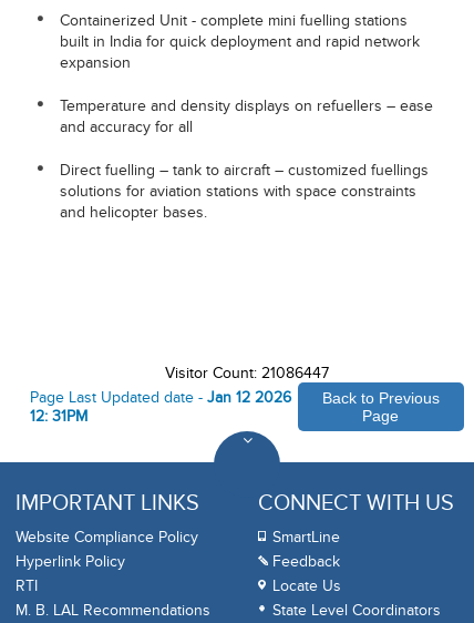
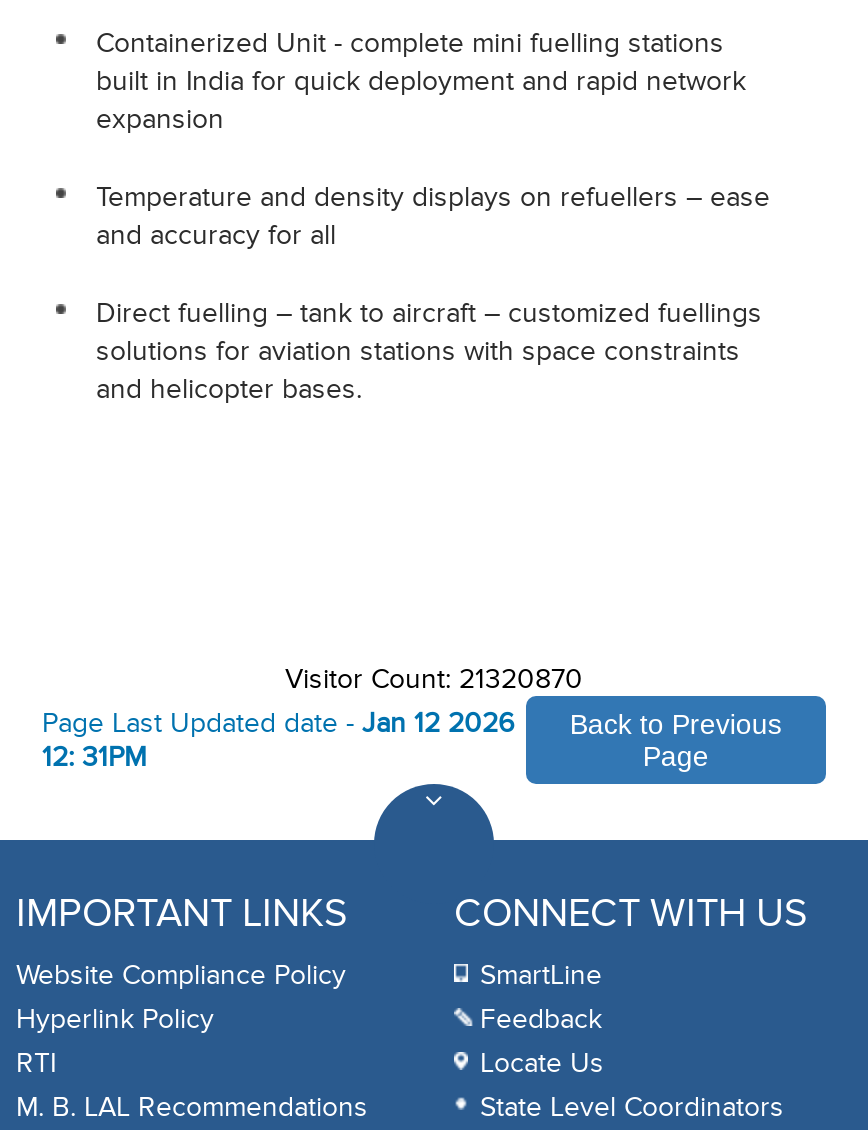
- Visitor Count: 21086447
+ Visitor Count: 21320870
